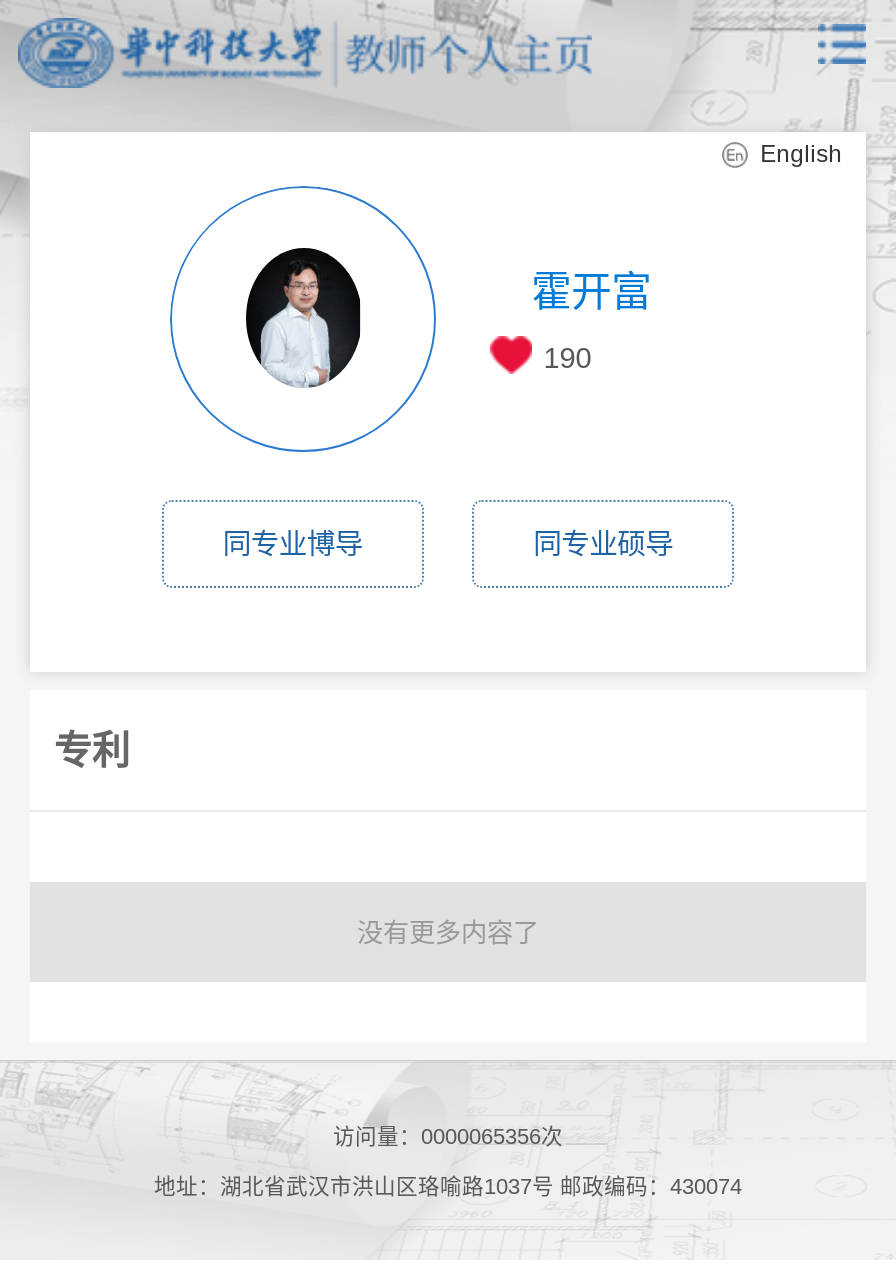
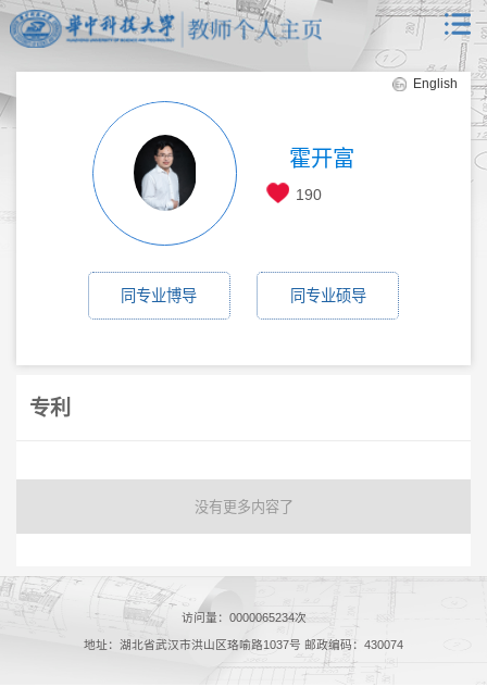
- 访问量：0000065356次
+ 访问量：0000065234次
